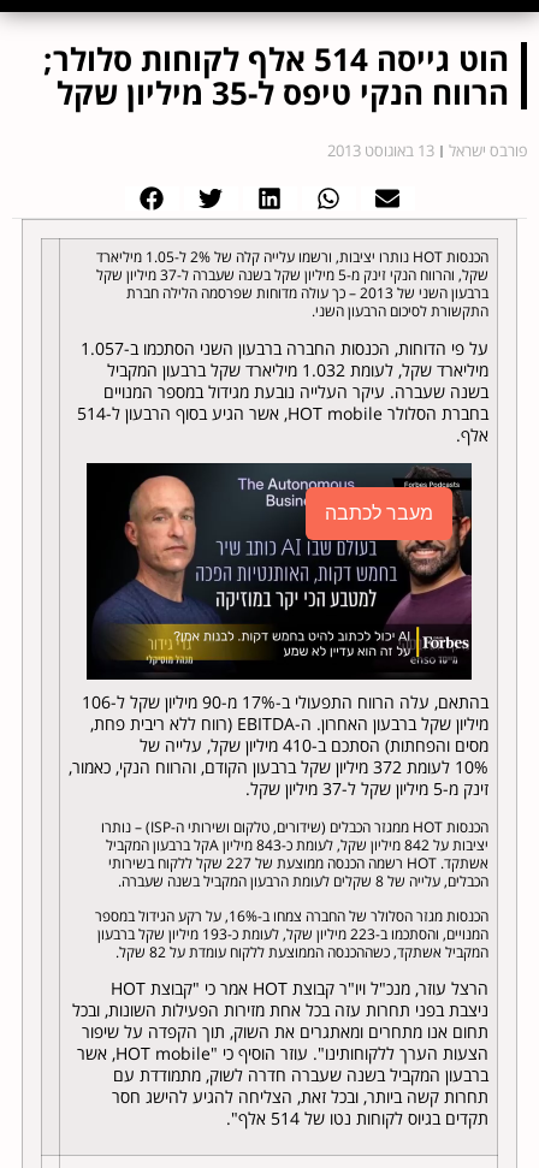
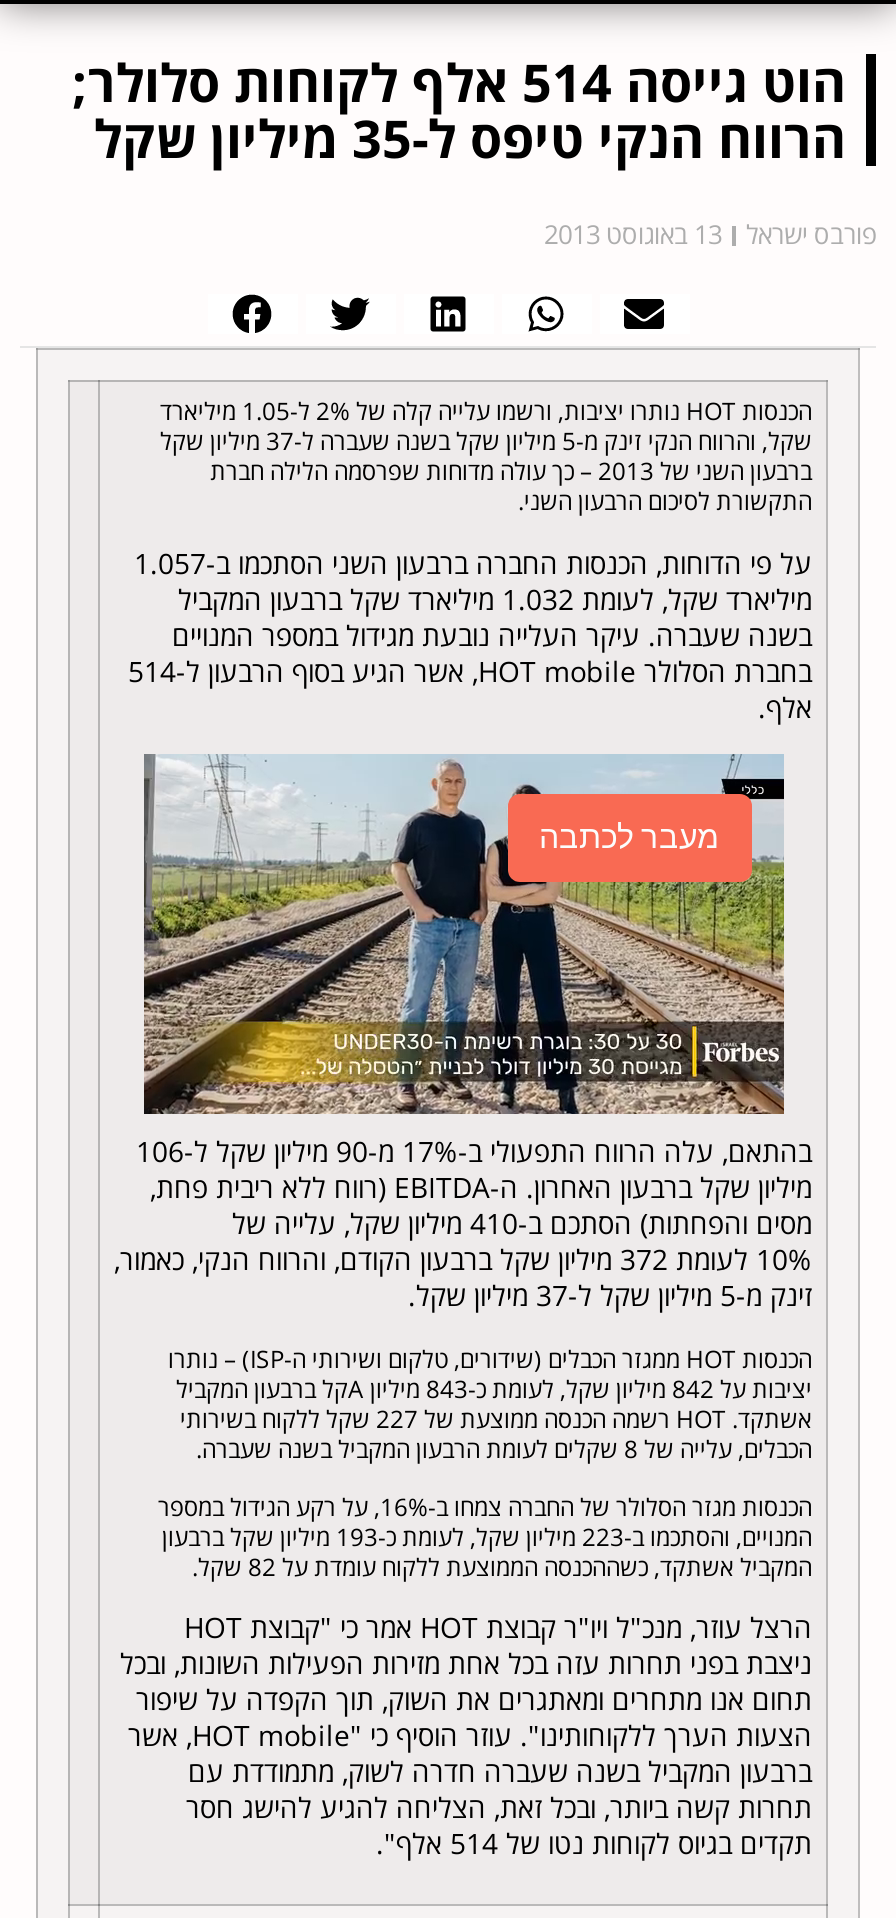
- [image]
+ [image]
